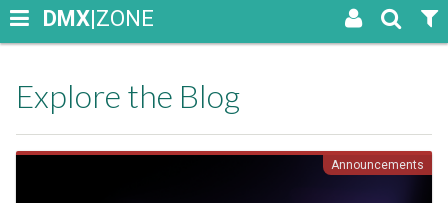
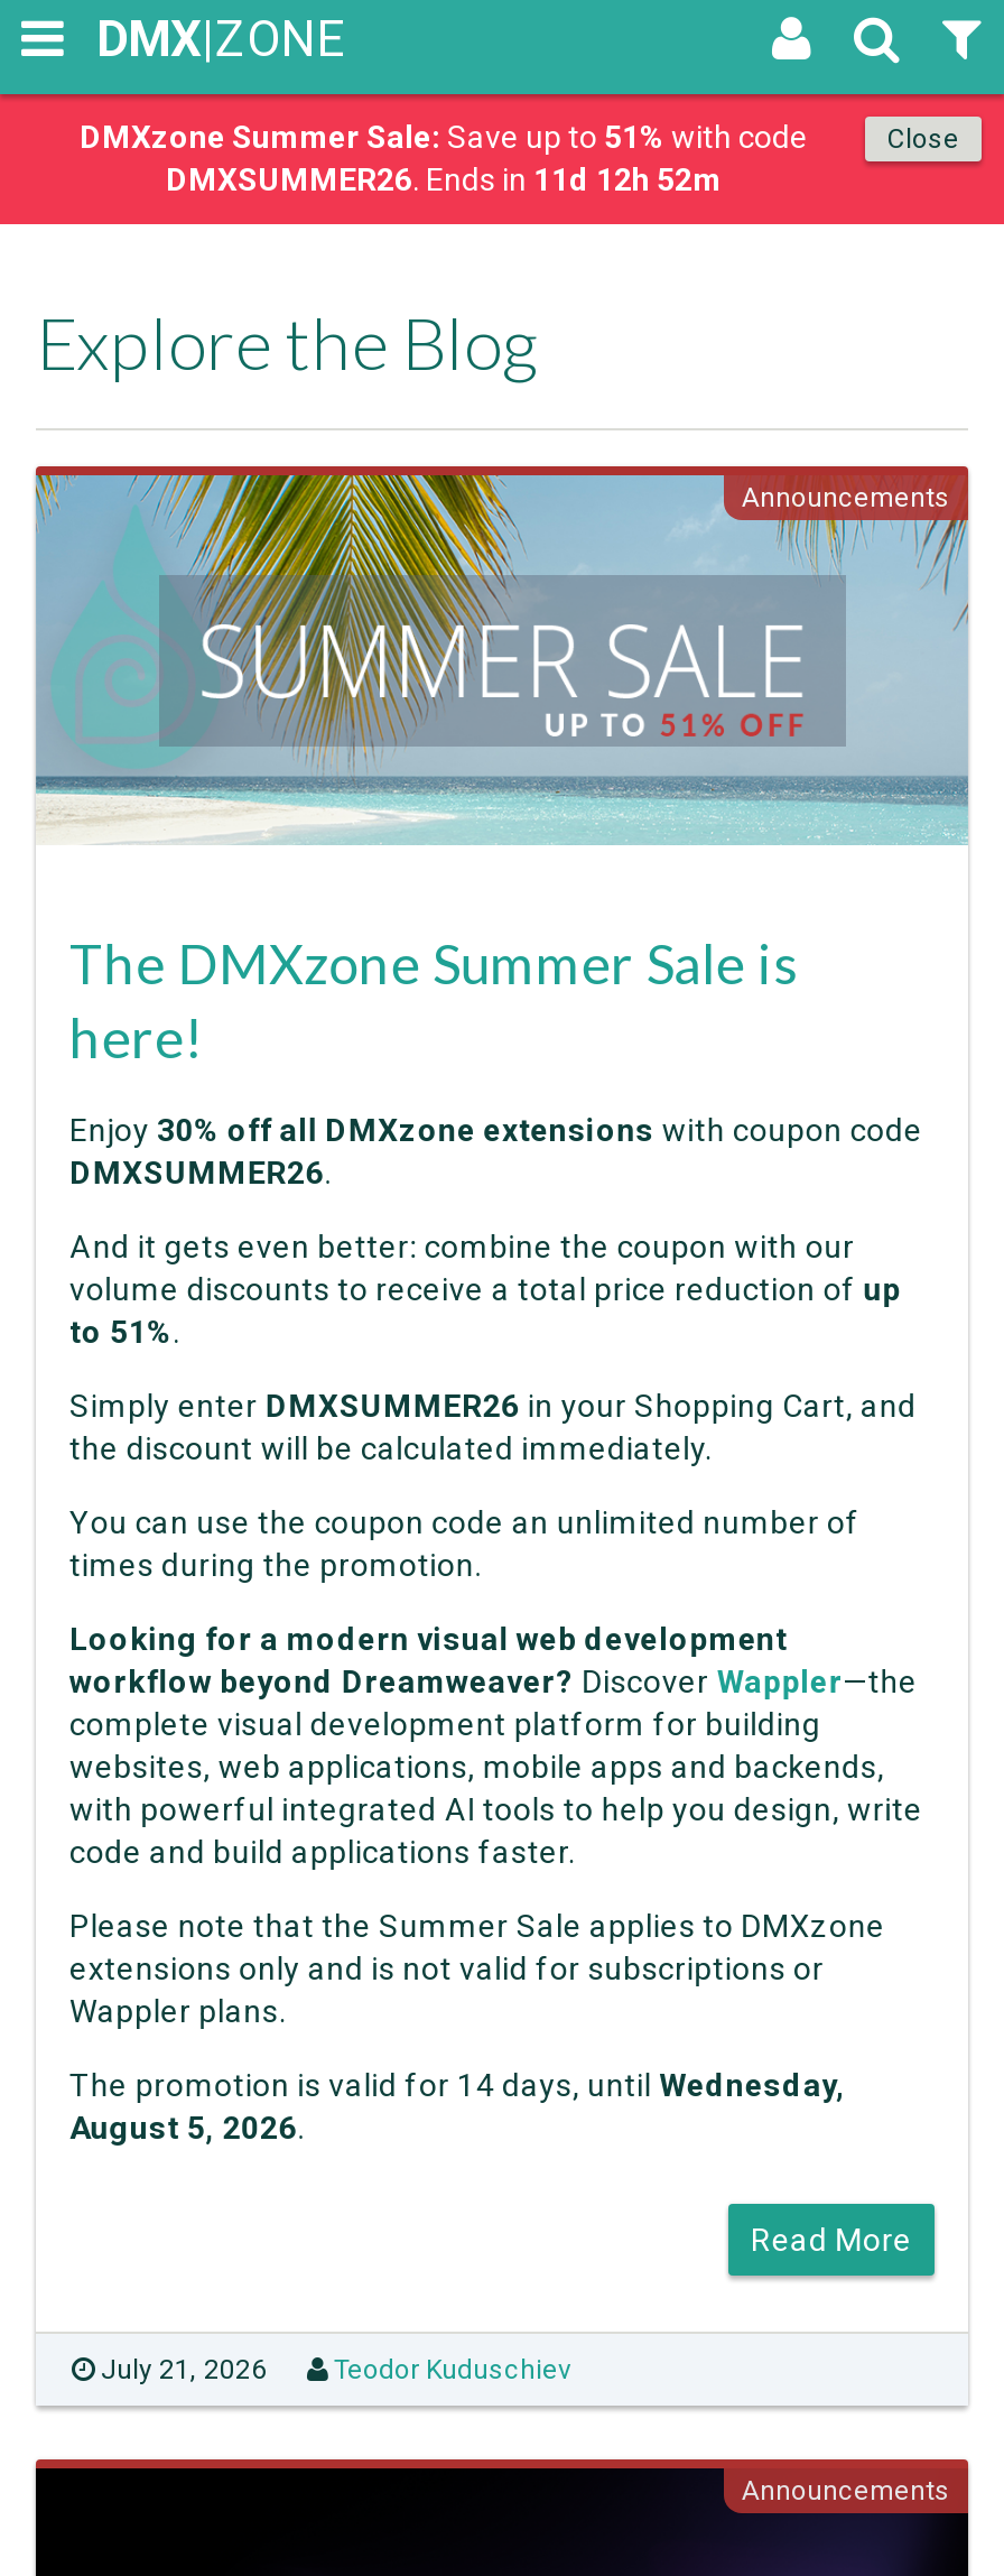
+ [image]
+ Close
+ DMXzone Summer Sale: Save up to 51% with code
+ DMXSUMMER26. Ends in 11d 12h 52m

+ [image]
+ Announcements

+ The DMXzone Summer Sale is
+ here!
+ Enjoy 30% off all DMXzone extensions with coupon code
+ DMXSUMMER26.
+ And it gets even better: combine the coupon with our
+ volume discounts to receive a total price reduction of up
+ to 51%.
+ Simply enter DMXSUMMER26 in your Shopping Cart, and
+ the discount will be calculated immediately.
+ You can use the coupon code an unlimited number of
+ times during the promotion.
+ Looking for a modern visual web development
+ workflow beyond Dreamweaver? Discover Wappler—the
+ complete visual development platform for building
+ websites, web applications, mobile apps and backends,
+ with powerful integrated AI tools to help you design, write
+ code and build applications faster.
+ Please note that the Summer Sale applies to DMXzone
+ extensions only and is not valid for subscriptions or
+ Wappler plans.
+ The promotion is valid for 14 days, until Wednesday,
+ August 5, 2026.
+ Read More

+ July 21, 2026
+ Teodor Kuduschiev
